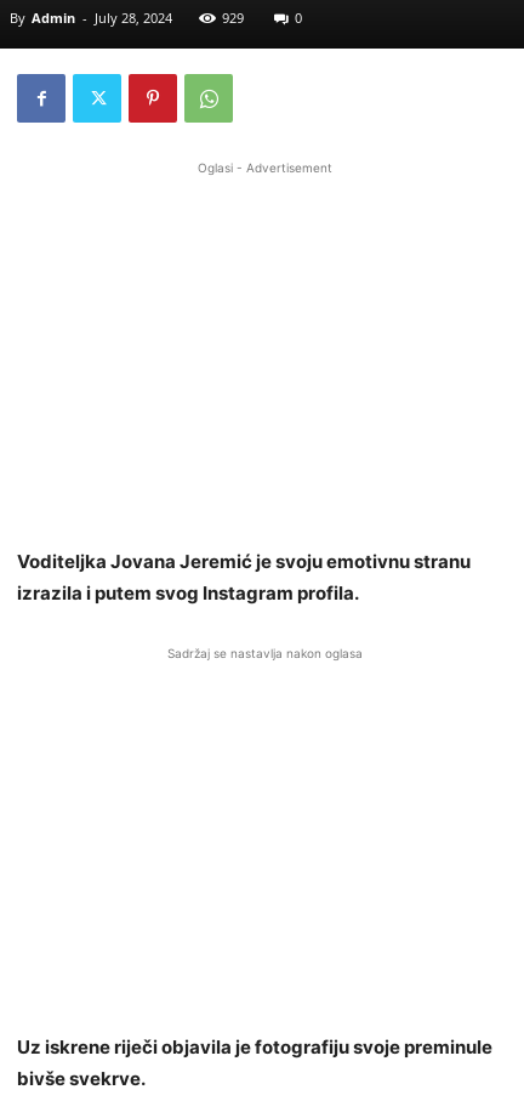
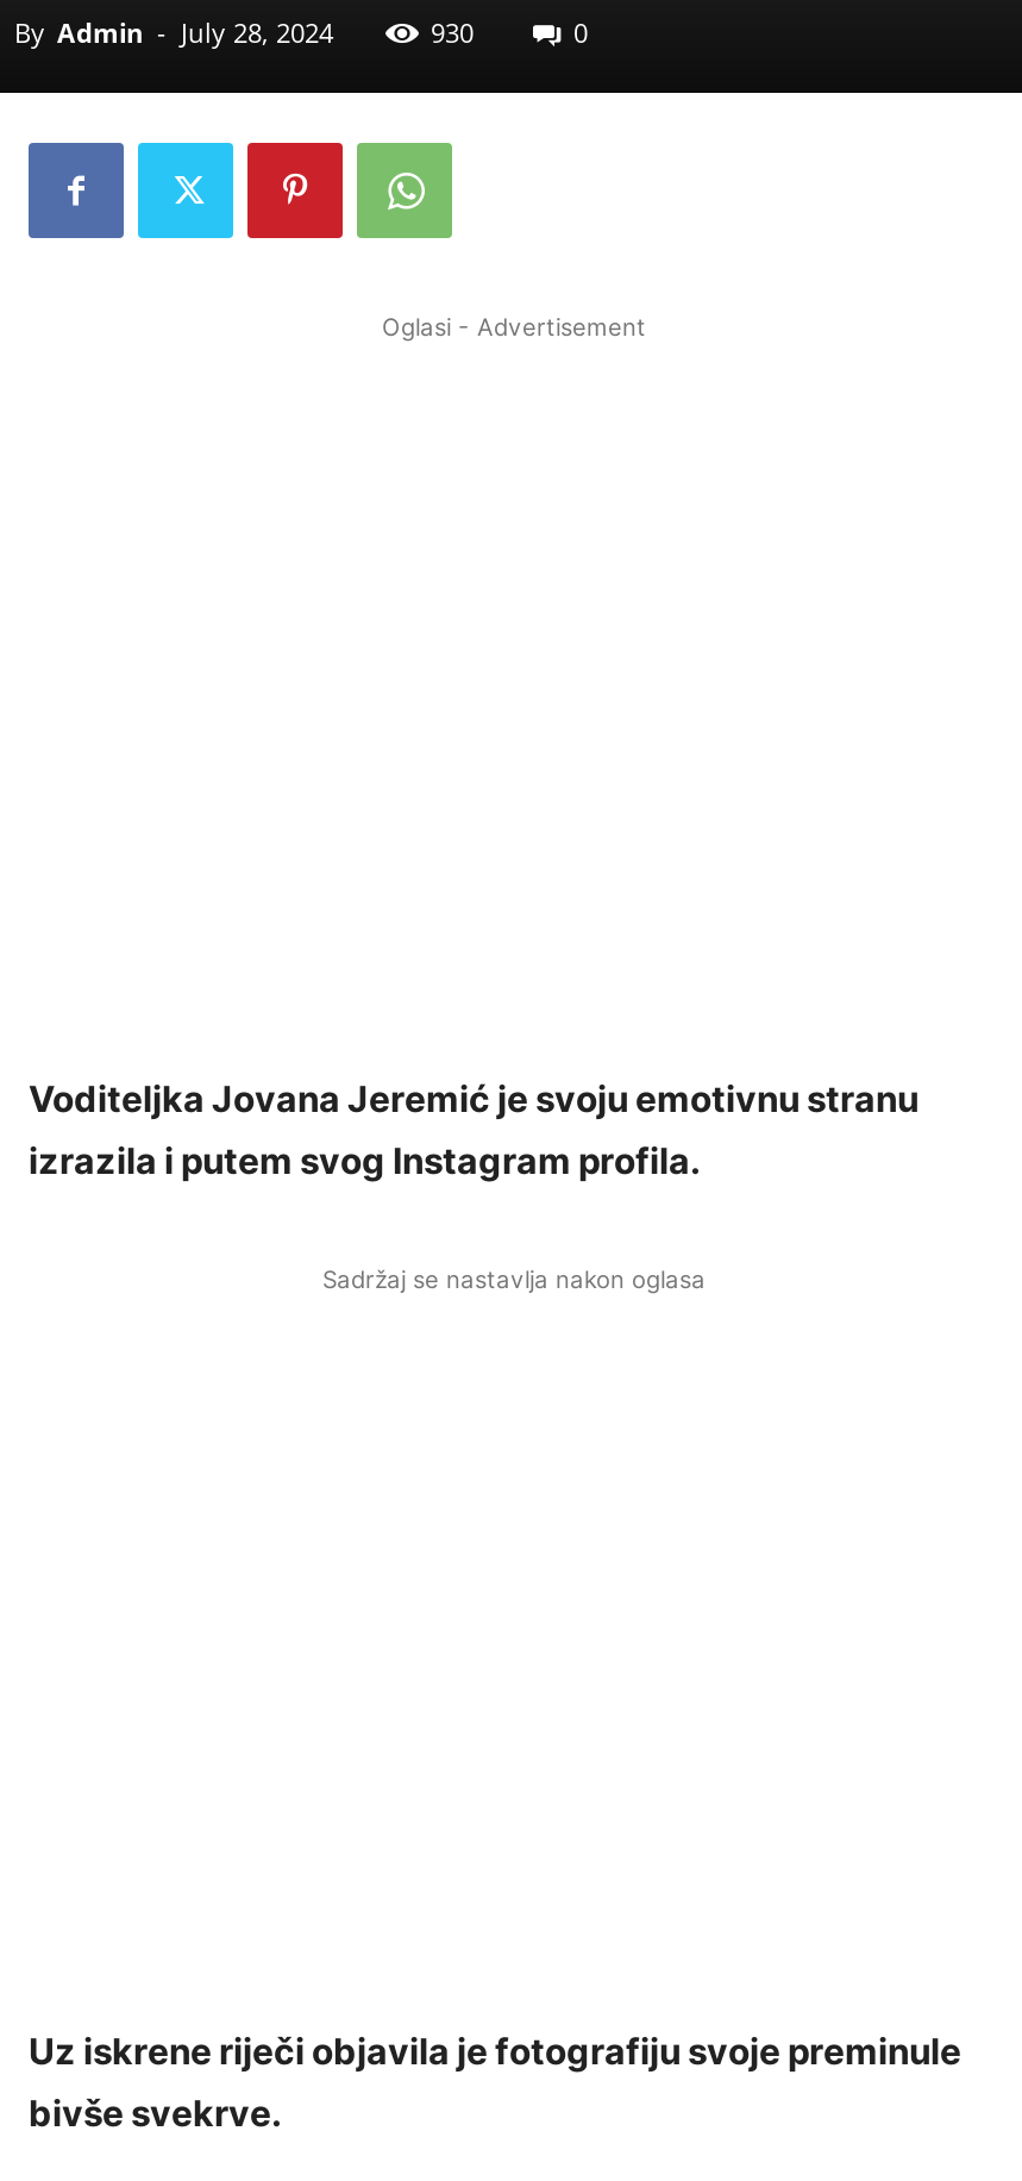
- 929
+ 930
